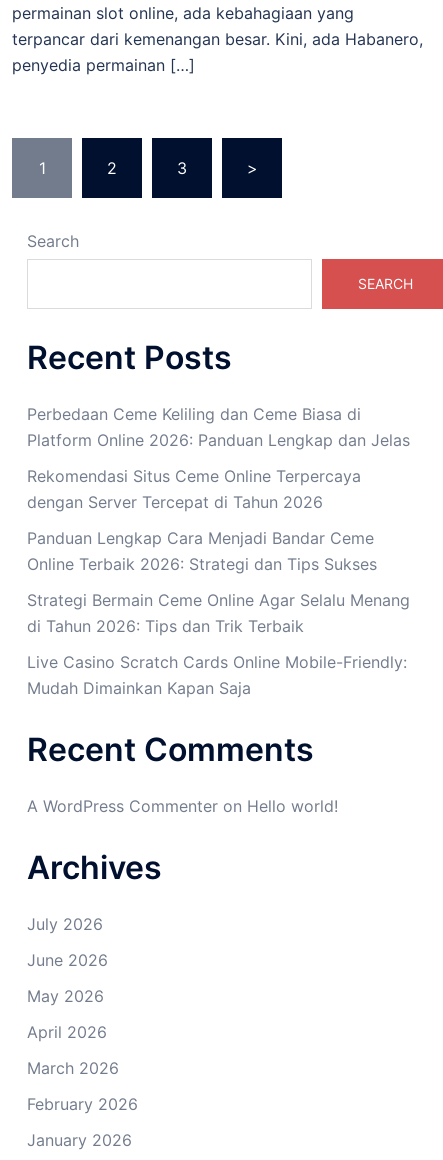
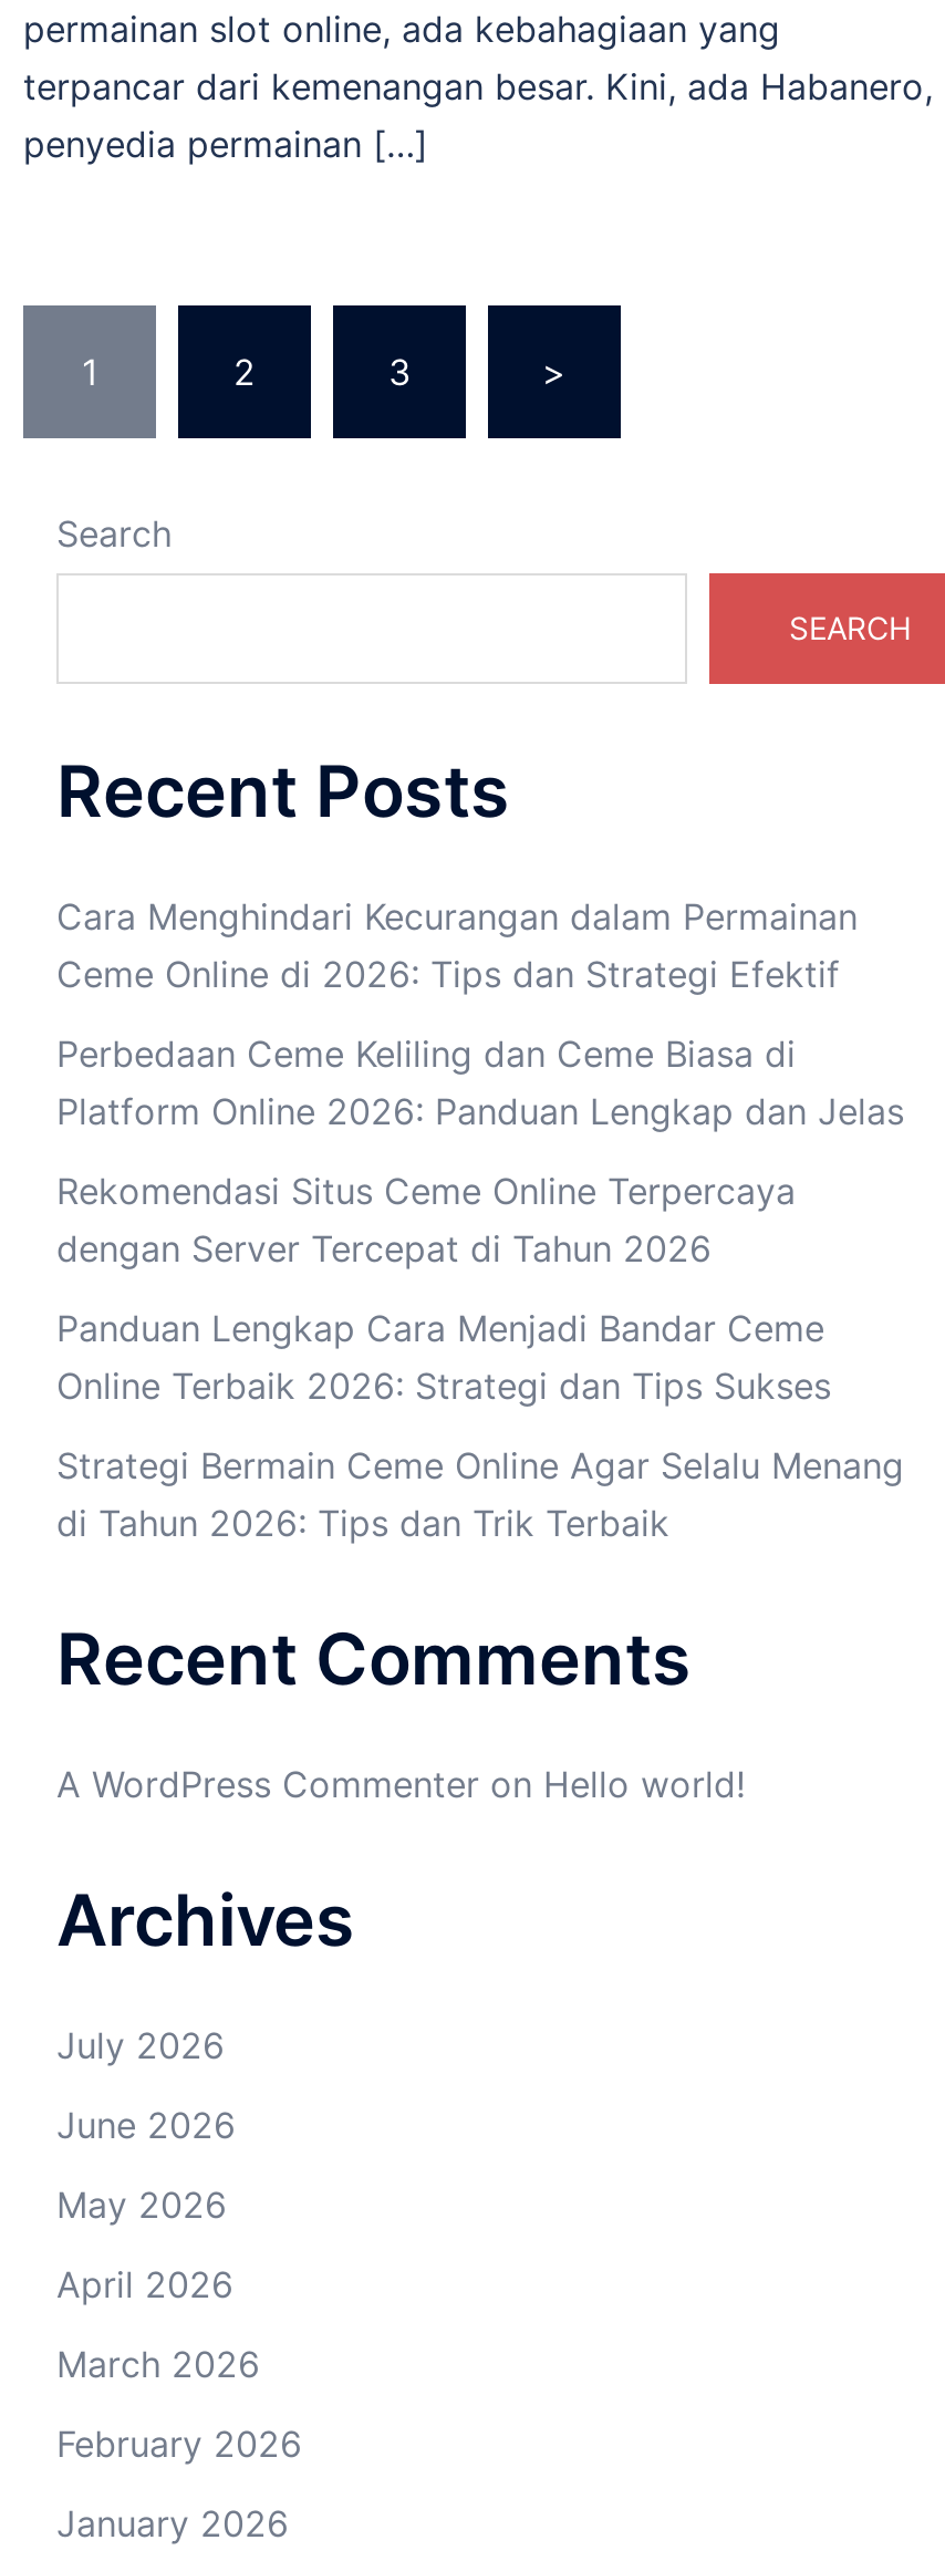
+ Cara Menghindari Kecurangan dalam Permainan
+ Ceme Online di 2026: Tips dan Strategi Efektif

moved down: Perbedaan Ceme Keliling dan Ceme Biasa di | Platform Online 2026: Panduan Lengkap dan Jelas | Rekomendasi Situs Ceme Online Terpercaya | dengan Server Tercepat di Tahun 2026 | Panduan Lengkap Cara Menjadi Bandar Ceme | Online Terbaik 2026: Strategi dan Tips Sukses | Strategi Bermain Ceme Online Agar Selalu Menang | di Tahun 2026: Tips dan Trik Terbaik

- Live Casino Scratch Cards Online Mobile-Friendly:
- Mudah Dimainkan Kapan Saja
